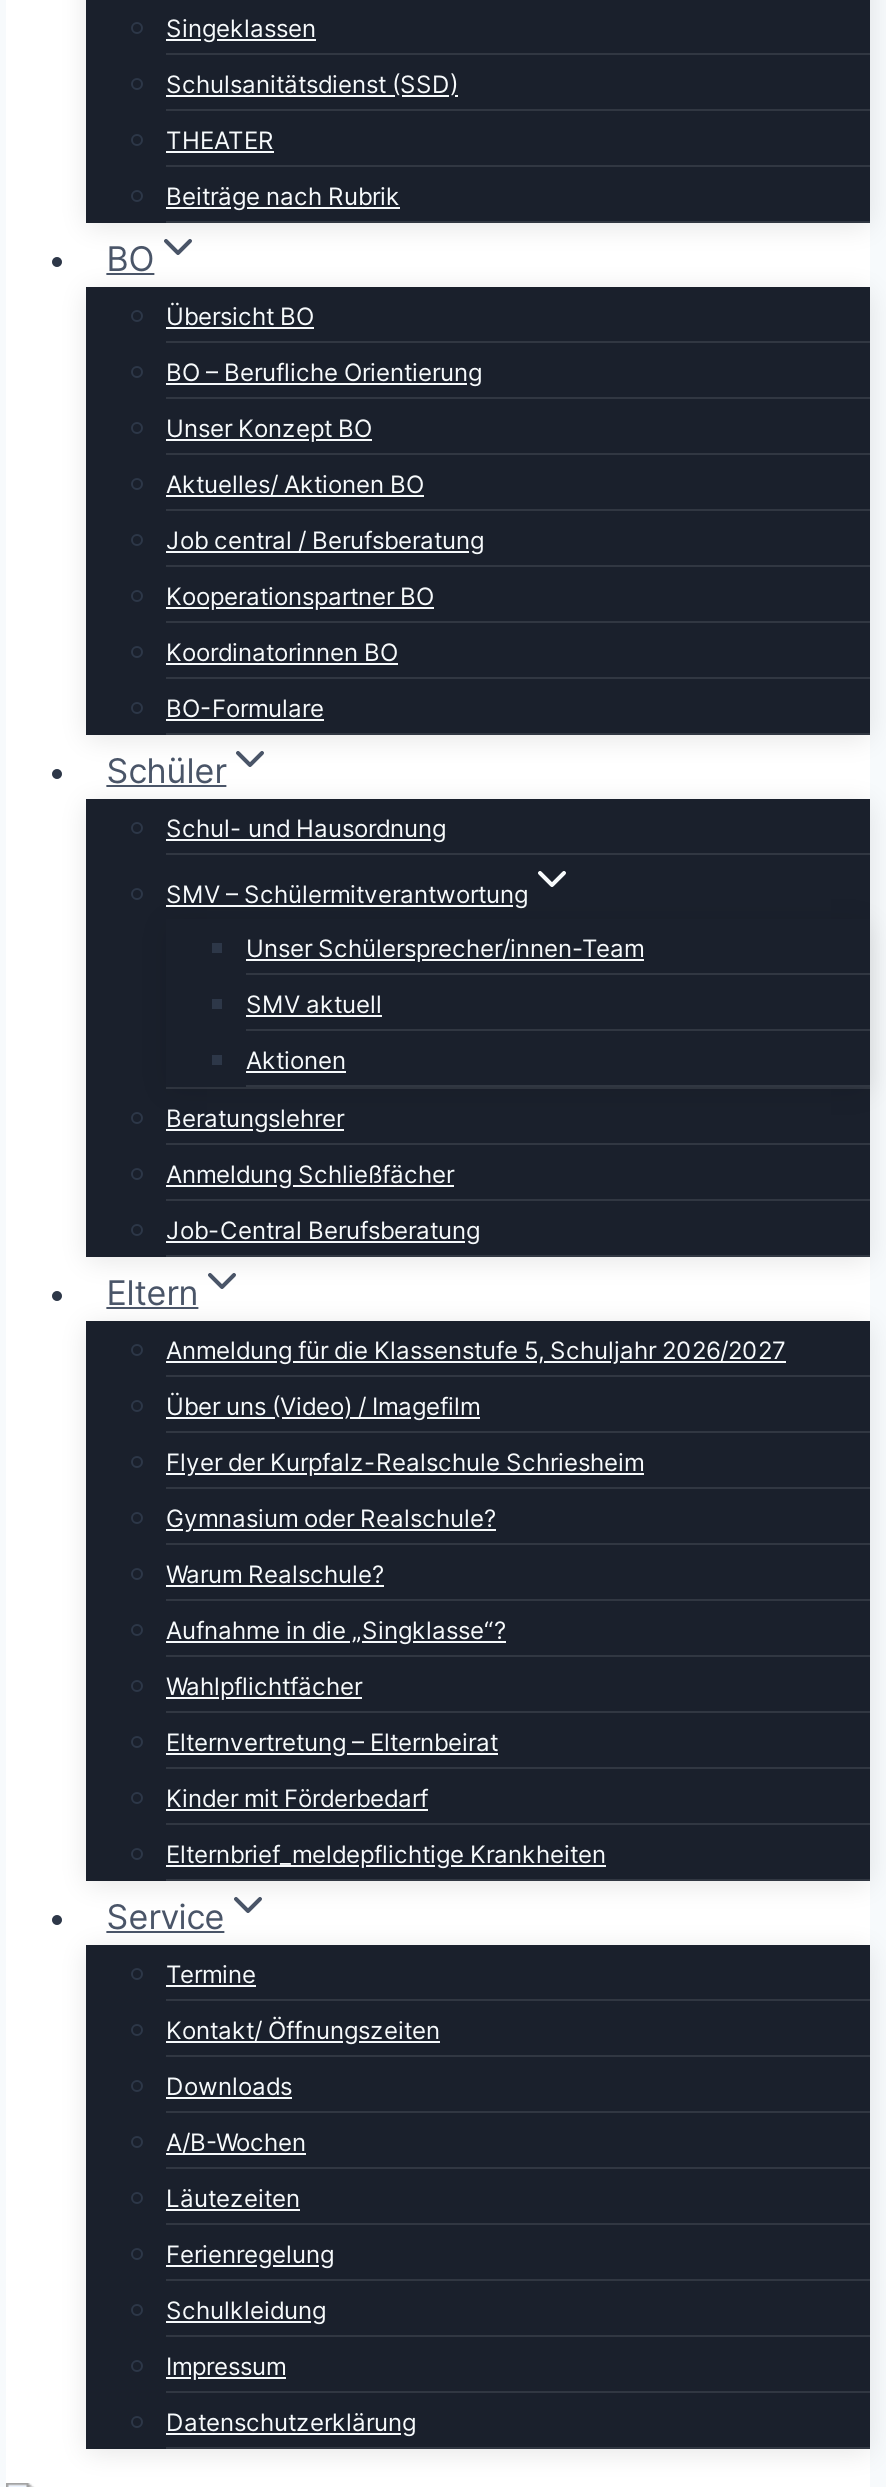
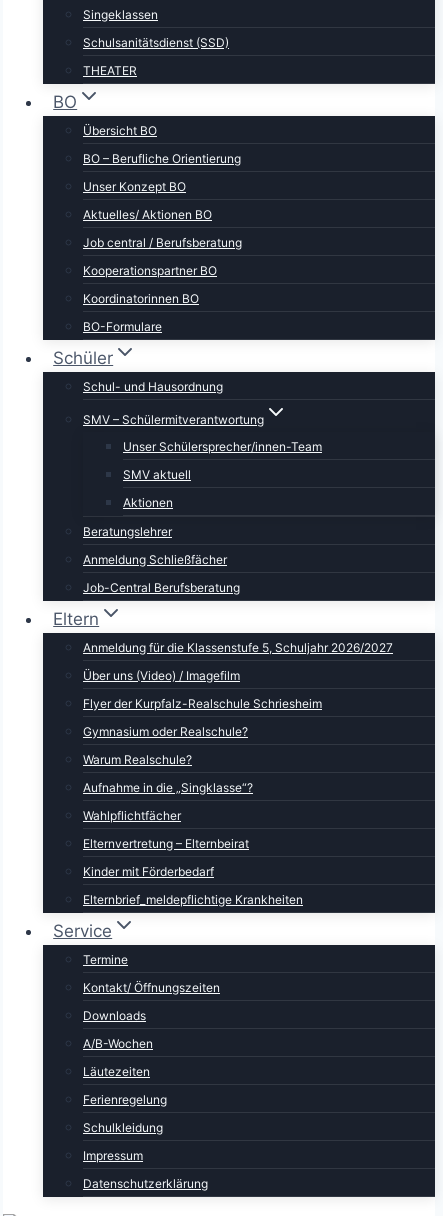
- Beiträge nach Rubrik
